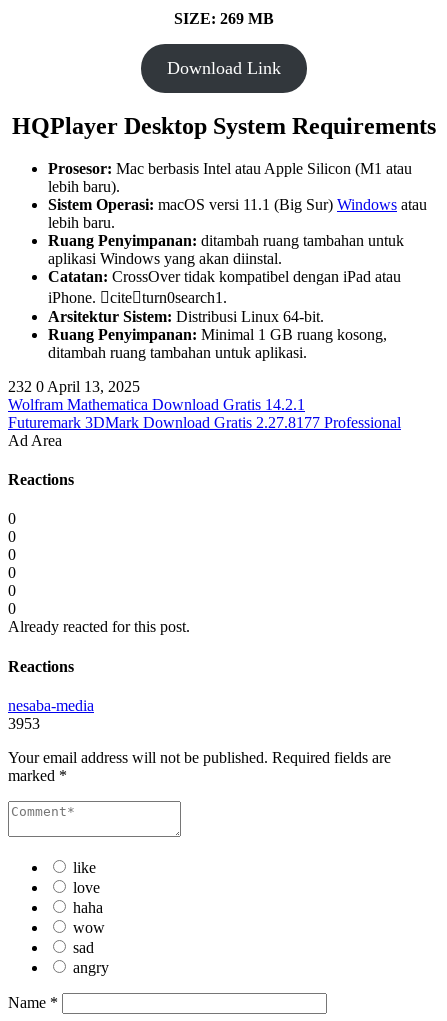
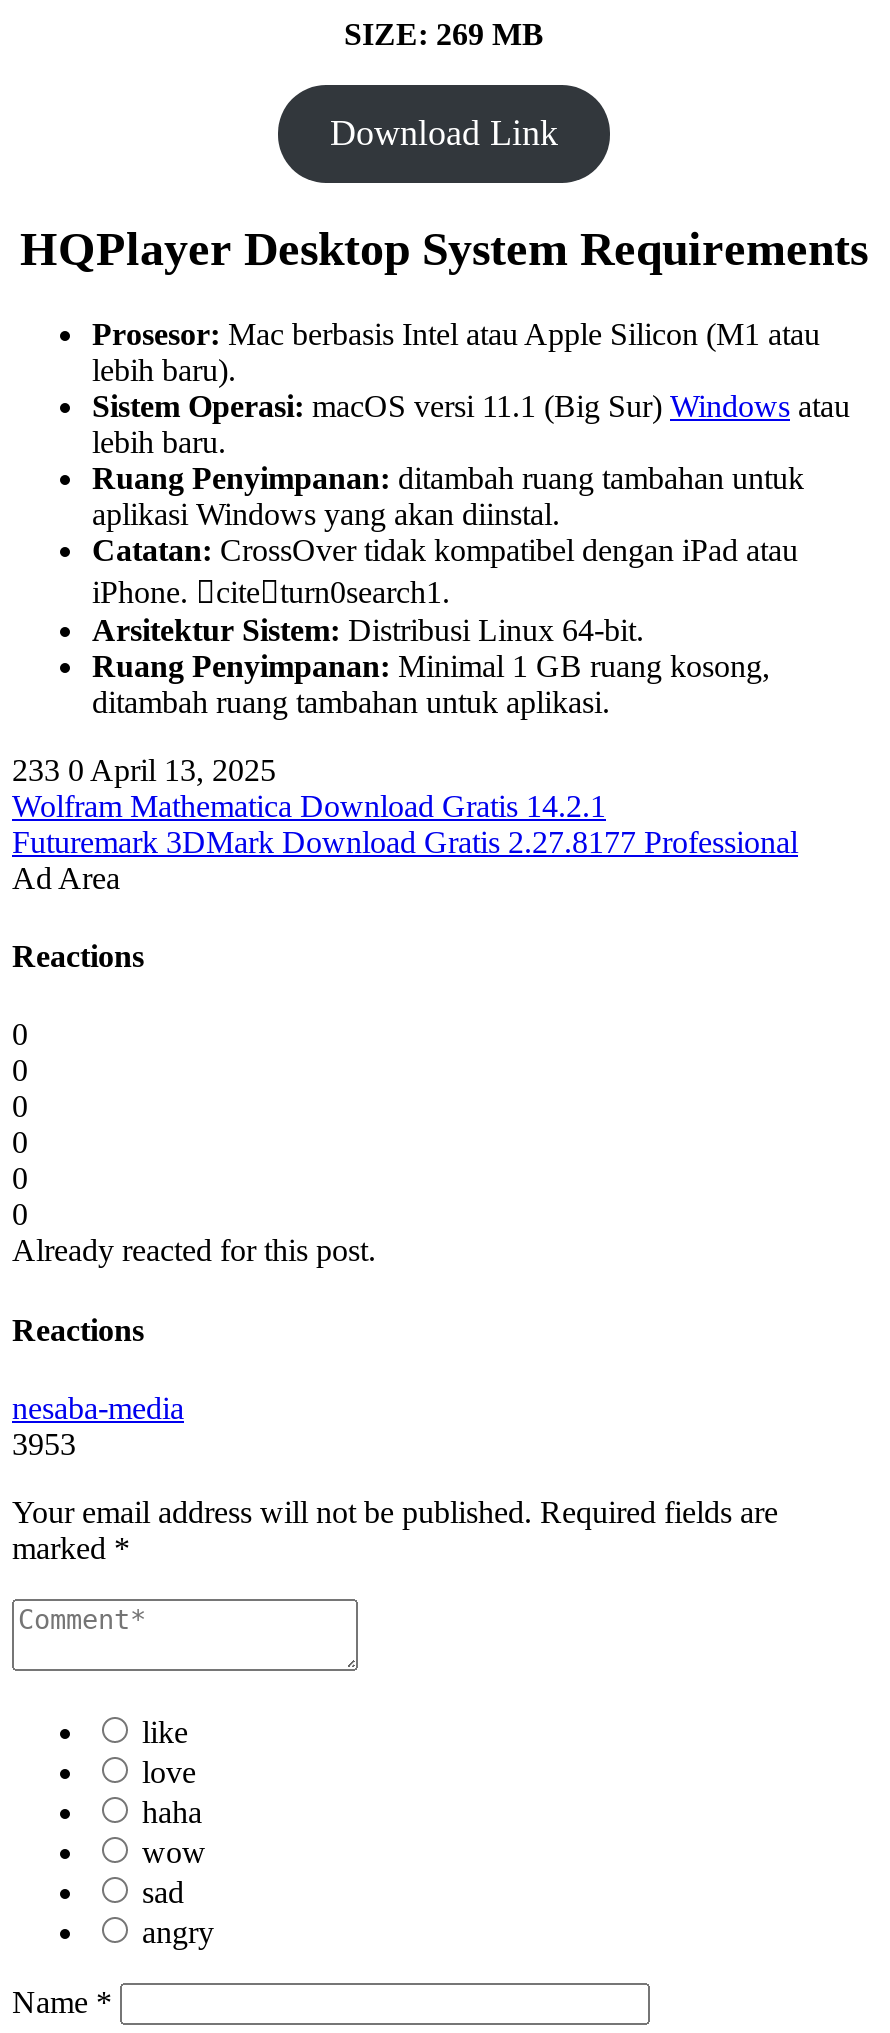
- 232 0 April 13, 2025
+ 233 0 April 13, 2025
